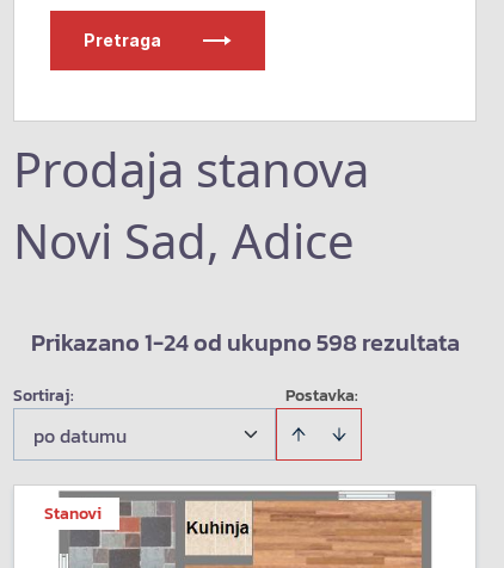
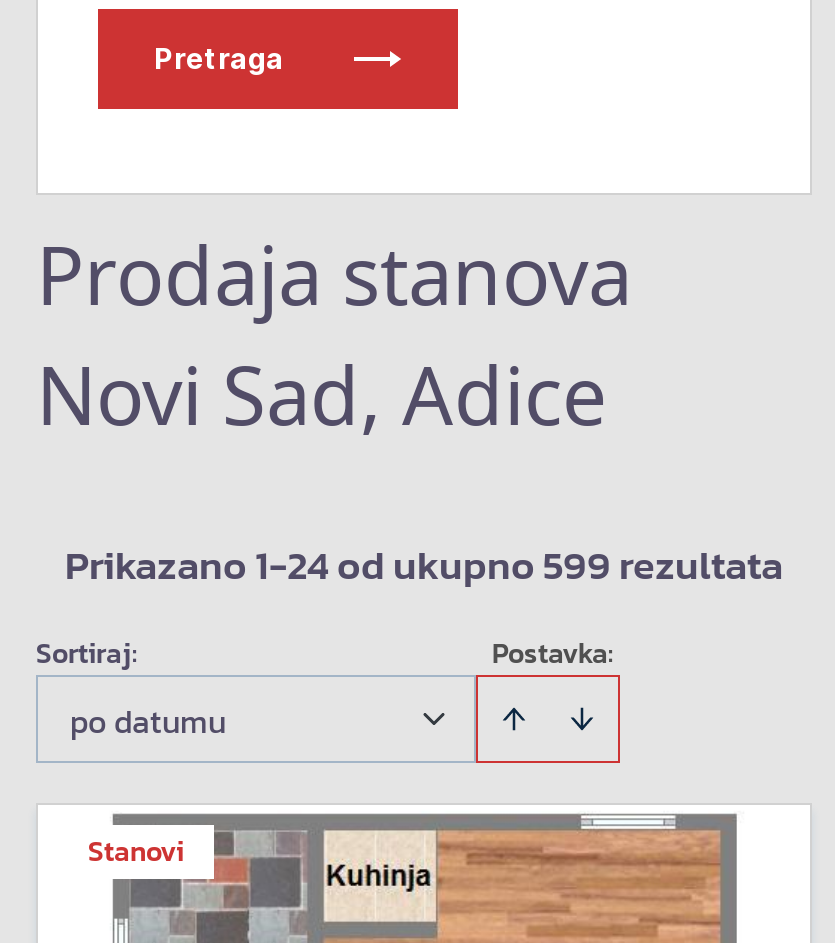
- Prikazano 1-24 od ukupno 598 rezultata
+ Prikazano 1-24 od ukupno 599 rezultata
